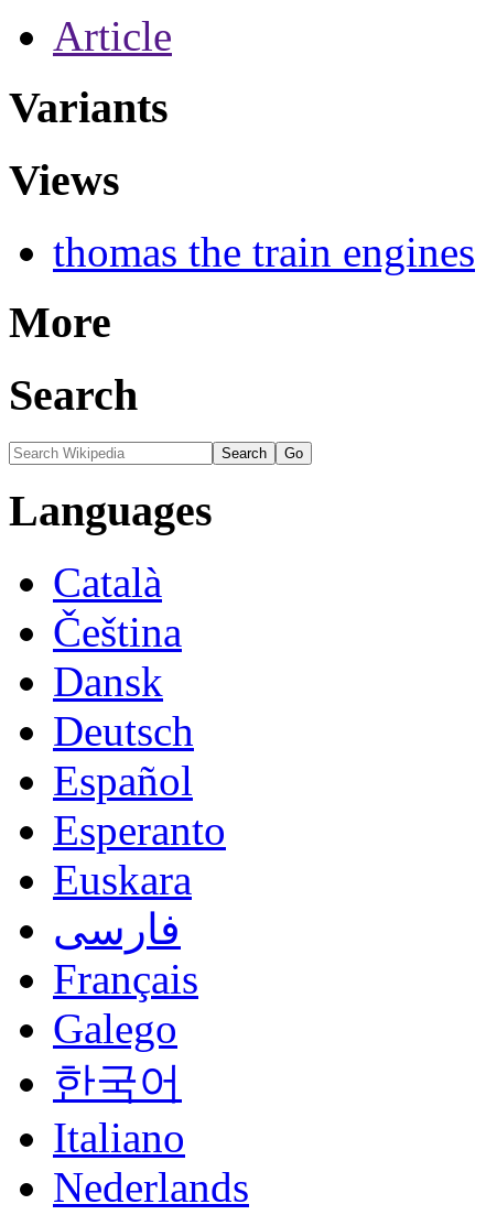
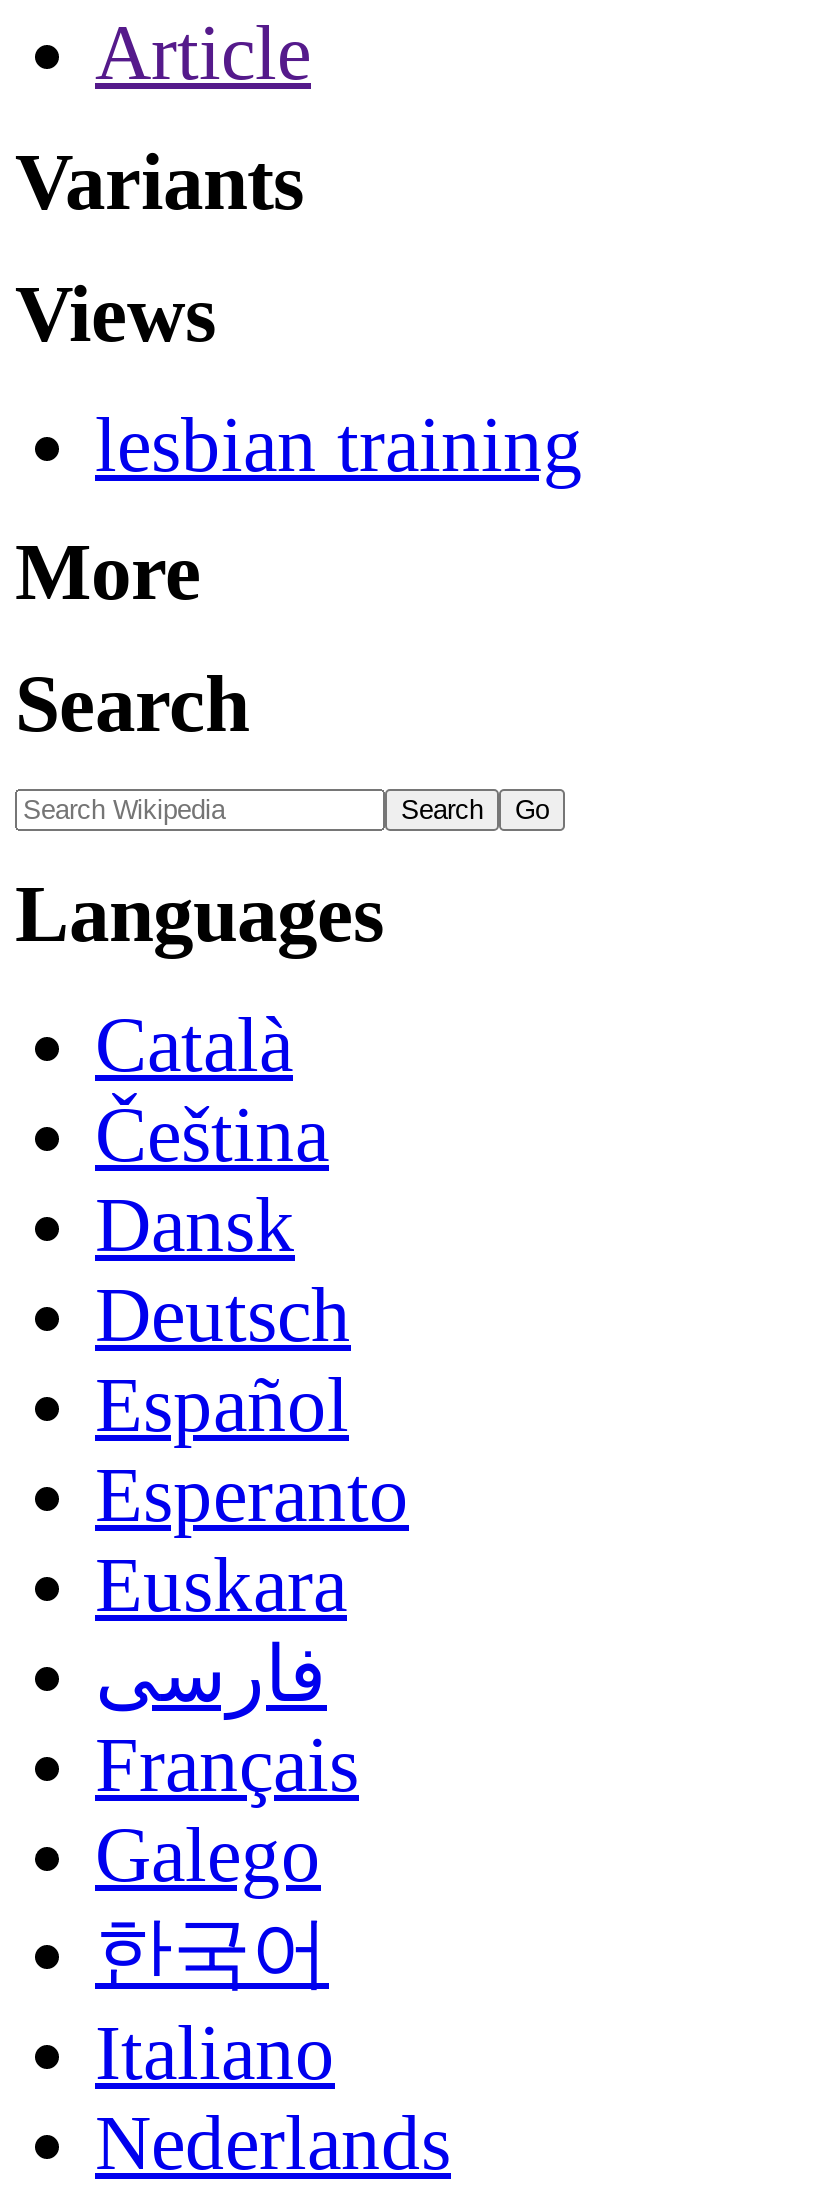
- thomas the train engines
+ lesbian training
